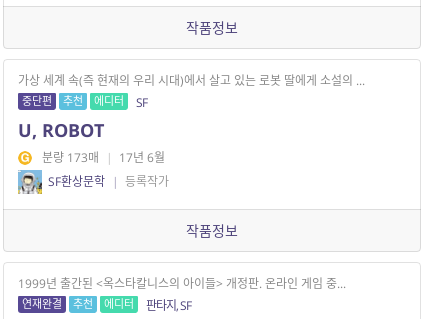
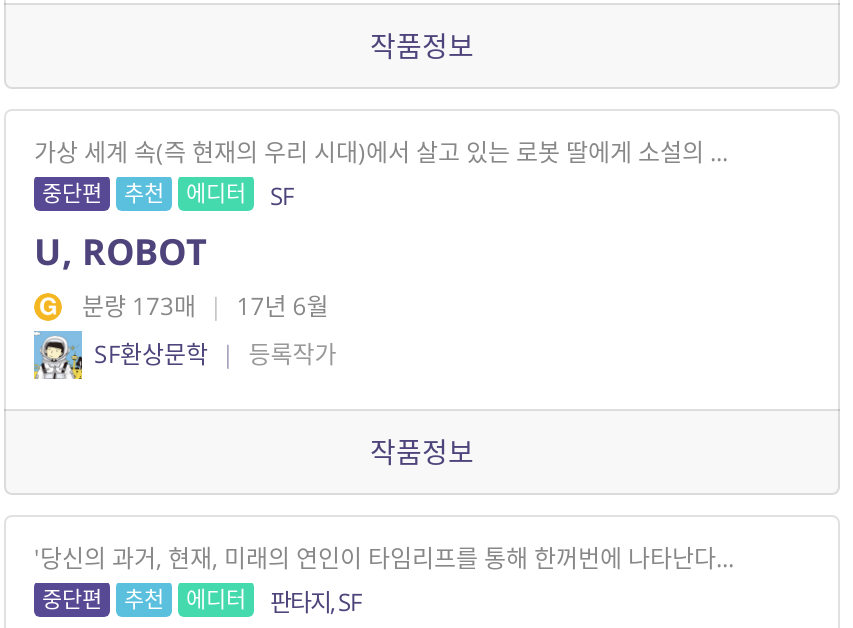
- 1999년 출간된 <옥스타칼니스의 아이들> 개정판. 온라인 게임 중...
- 연재완결
+ '당신의 과거, 현재, 미래의 연인이 타임리프를 통해 한꺼번에 나타난다...
+ 중단편
